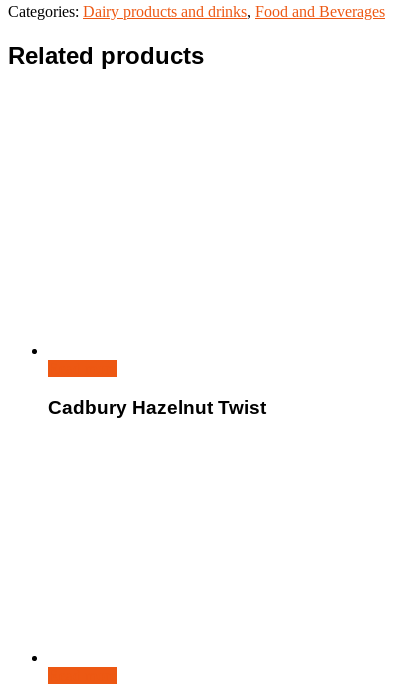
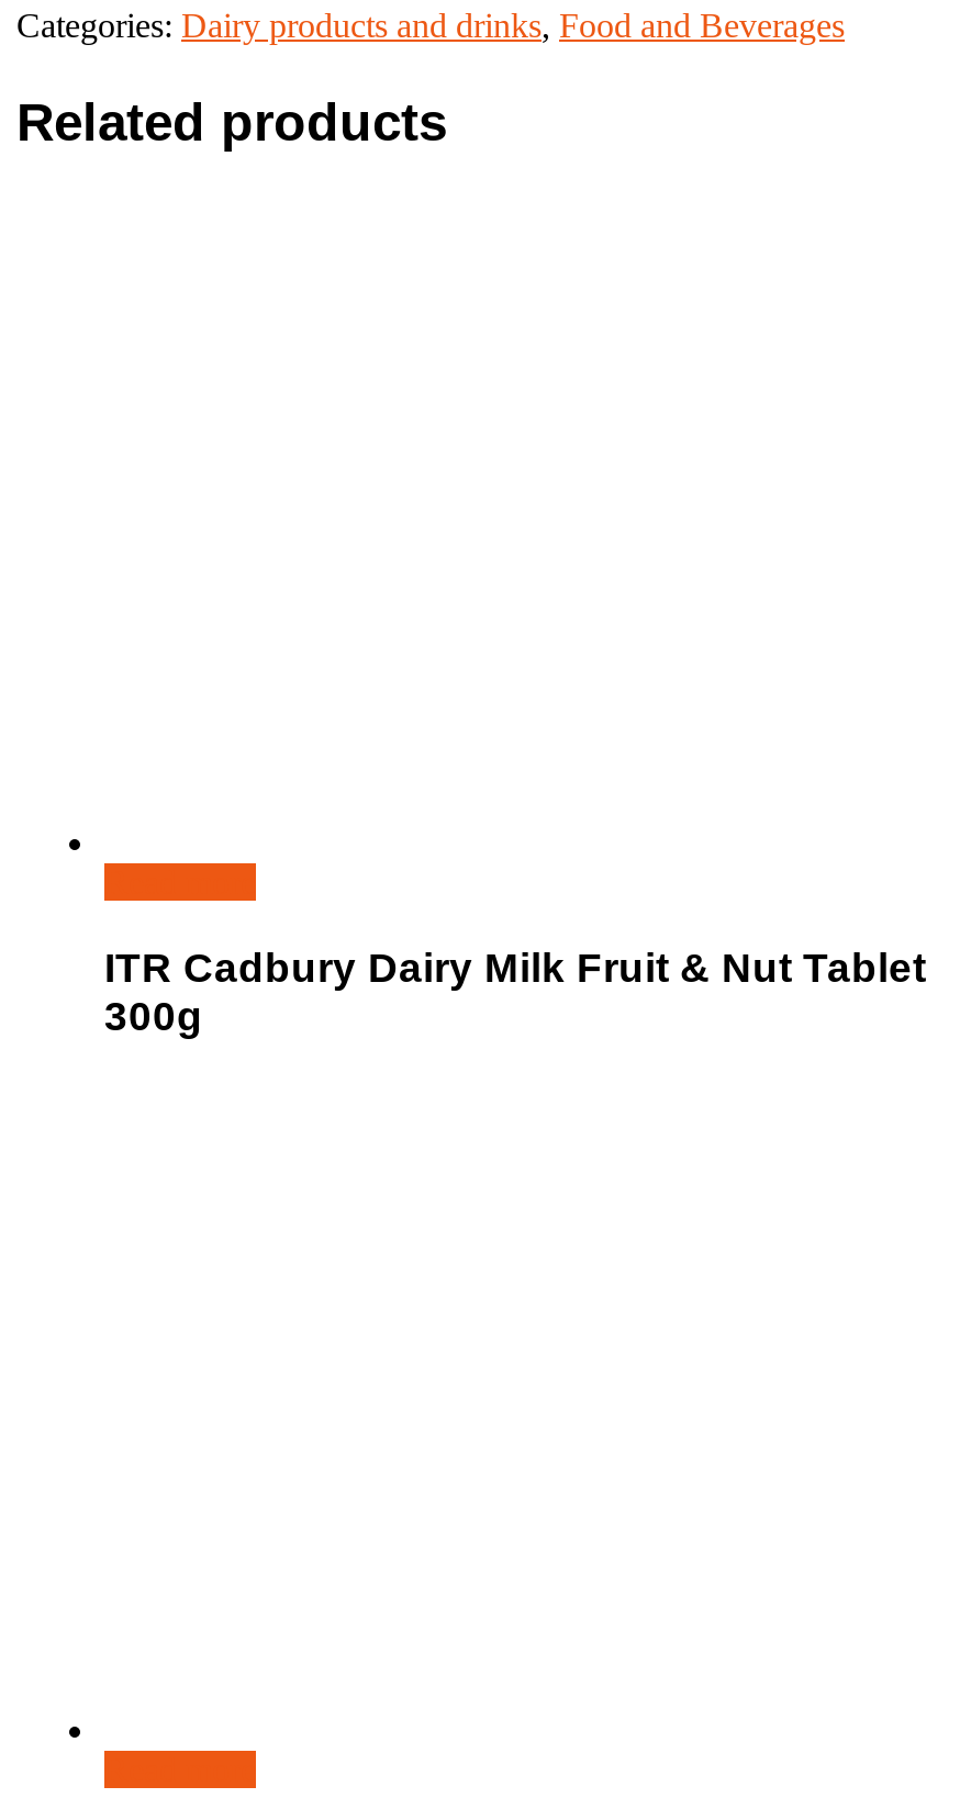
- Cadbury Hazelnut Twist
+ ITR Cadbury Dairy Milk Fruit & Nut Tablet
+ 300g
